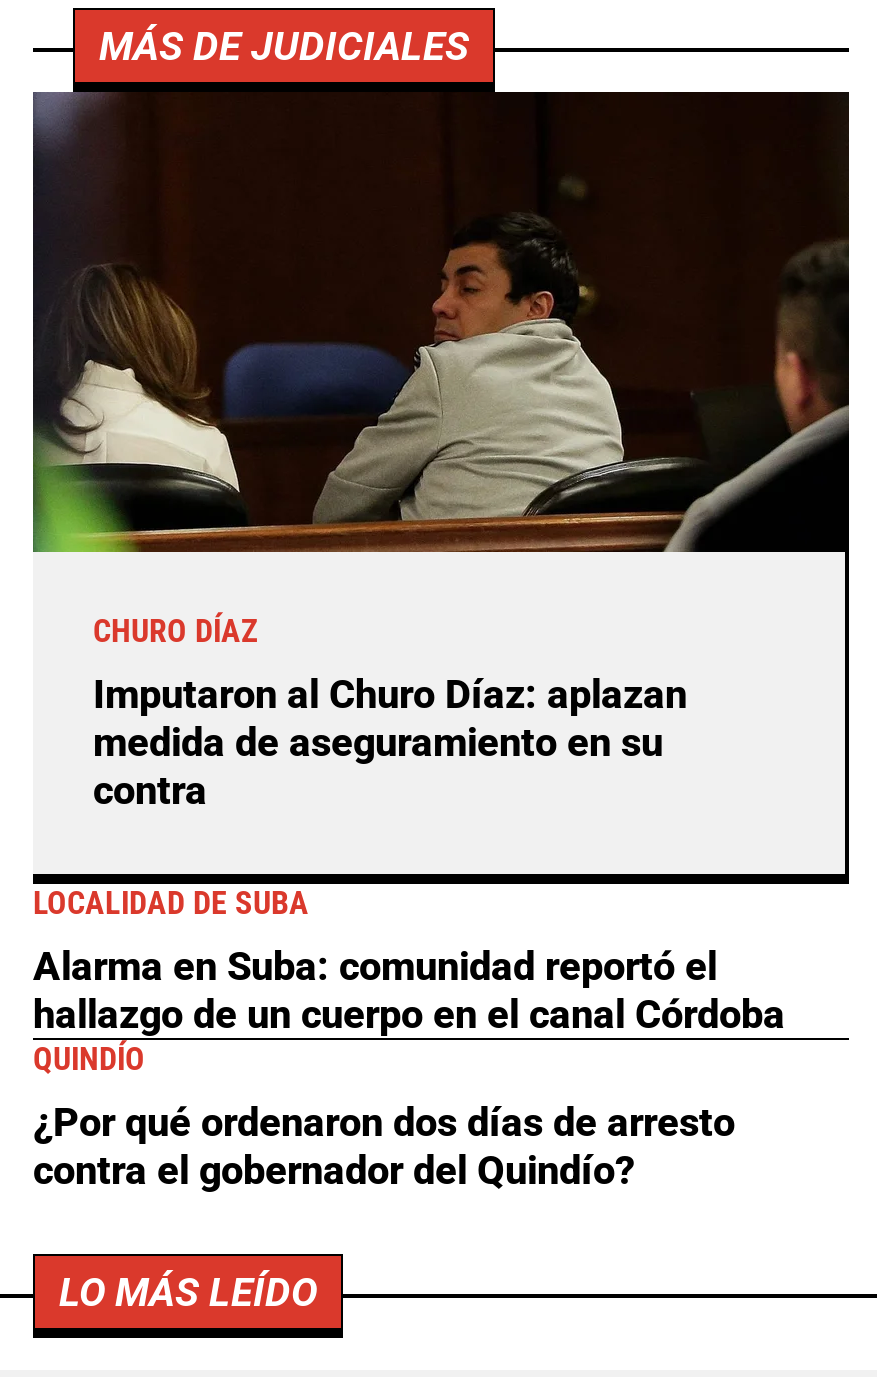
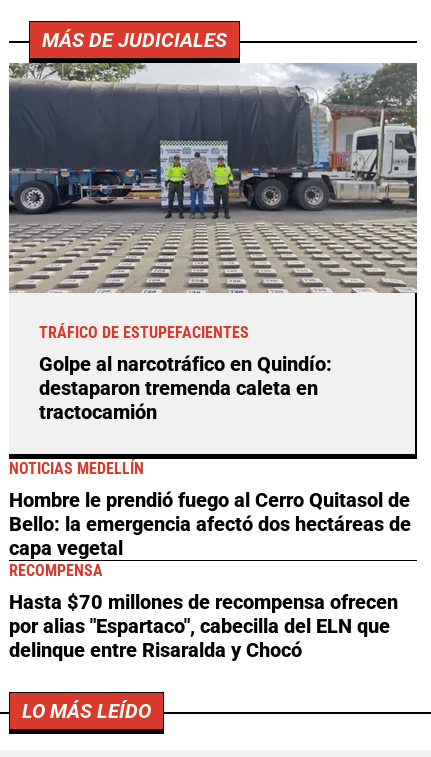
- [image]
- CHURO DÍAZ
- Imputaron al Churo Díaz: aplazan
- medida de aseguramiento en su
- contra
+ [image]
+ TRÁFICO DE ESTUPEFACIENTES
+ Golpe al narcotráfico en Quindío:
+ destaparon tremenda caleta en
+ tractocamión

- LOCALIDAD DE SUBA
- Alarma en Suba: comunidad reportó el
- hallazgo de un cuerpo en el canal Córdoba
- QUINDÍO
- ¿Por qué ordenaron dos días de arresto
- contra el gobernador del Quindío?
+ NOTICIAS MEDELLÍN
+ Hombre le prendió fuego al Cerro Quitasol de
+ Bello: la emergencia afectó dos hectáreas de
+ capa vegetal
+ RECOMPENSA
+ Hasta $70 millones de recompensa ofrecen
+ por alias "Espartaco", cabecilla del ELN que
+ delinque entre Risaralda y Chocó
